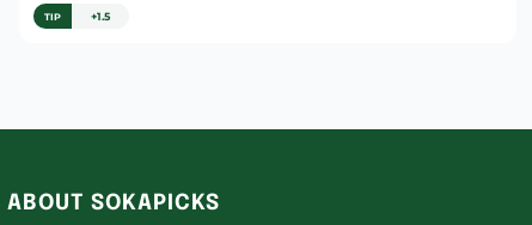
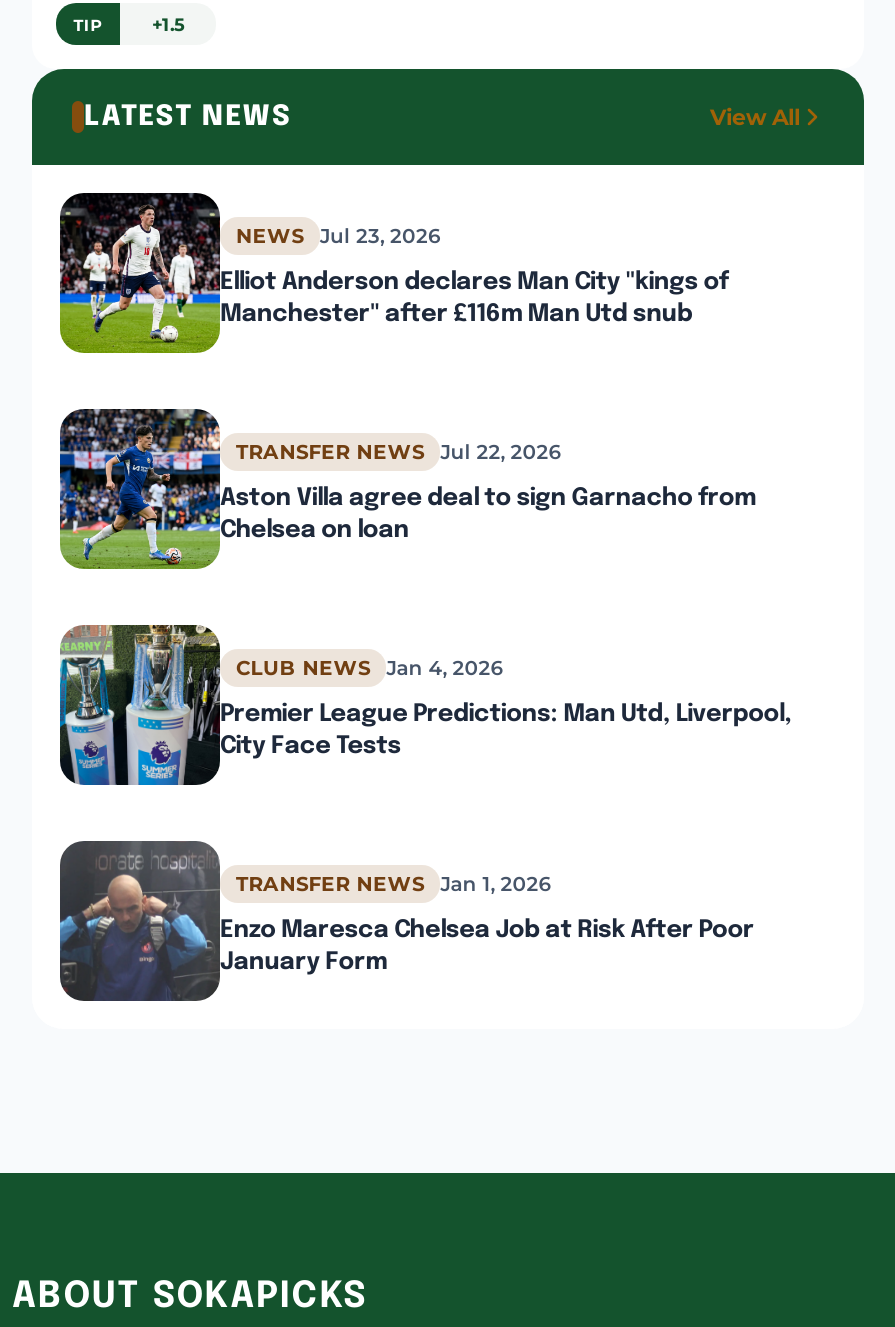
+ [image]
+ LATEST NEWS
+ View All

+ [image]
+ TRANSFER NEWS
+ Jan 1, 2026
+ Enzo Maresca Chelsea Job at Risk After Poor
+ January Form

+ [image]
+ NEWS
+ Jul 23, 2026
+ Elliot Anderson declares Man City "kings of
+ Manchester" after £116m Man Utd snub

+ [image]
+ TRANSFER NEWS
+ Jul 22, 2026
+ Aston Villa agree deal to sign Garnacho from
+ Chelsea on loan

+ [image]
+ CLUB NEWS
+ Jan 4, 2026
+ Premier League Predictions: Man Utd, Liverpool,
+ City Face Tests
